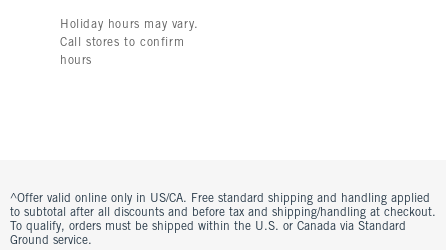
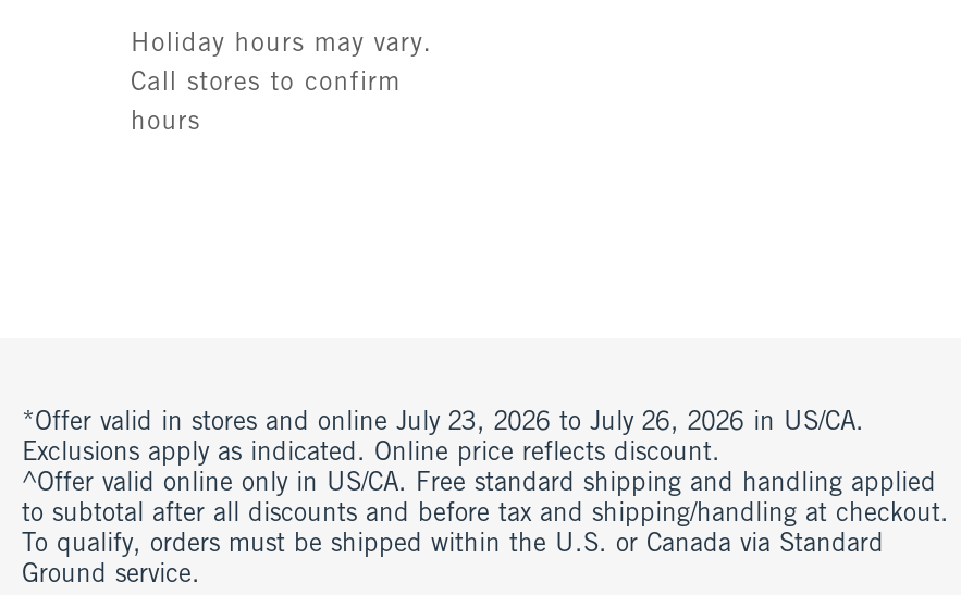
+ *Offer valid in stores and online July 23, 2026 to July 26, 2026 in US/CA.
+ Exclusions apply as indicated. Online price reflects discount.
